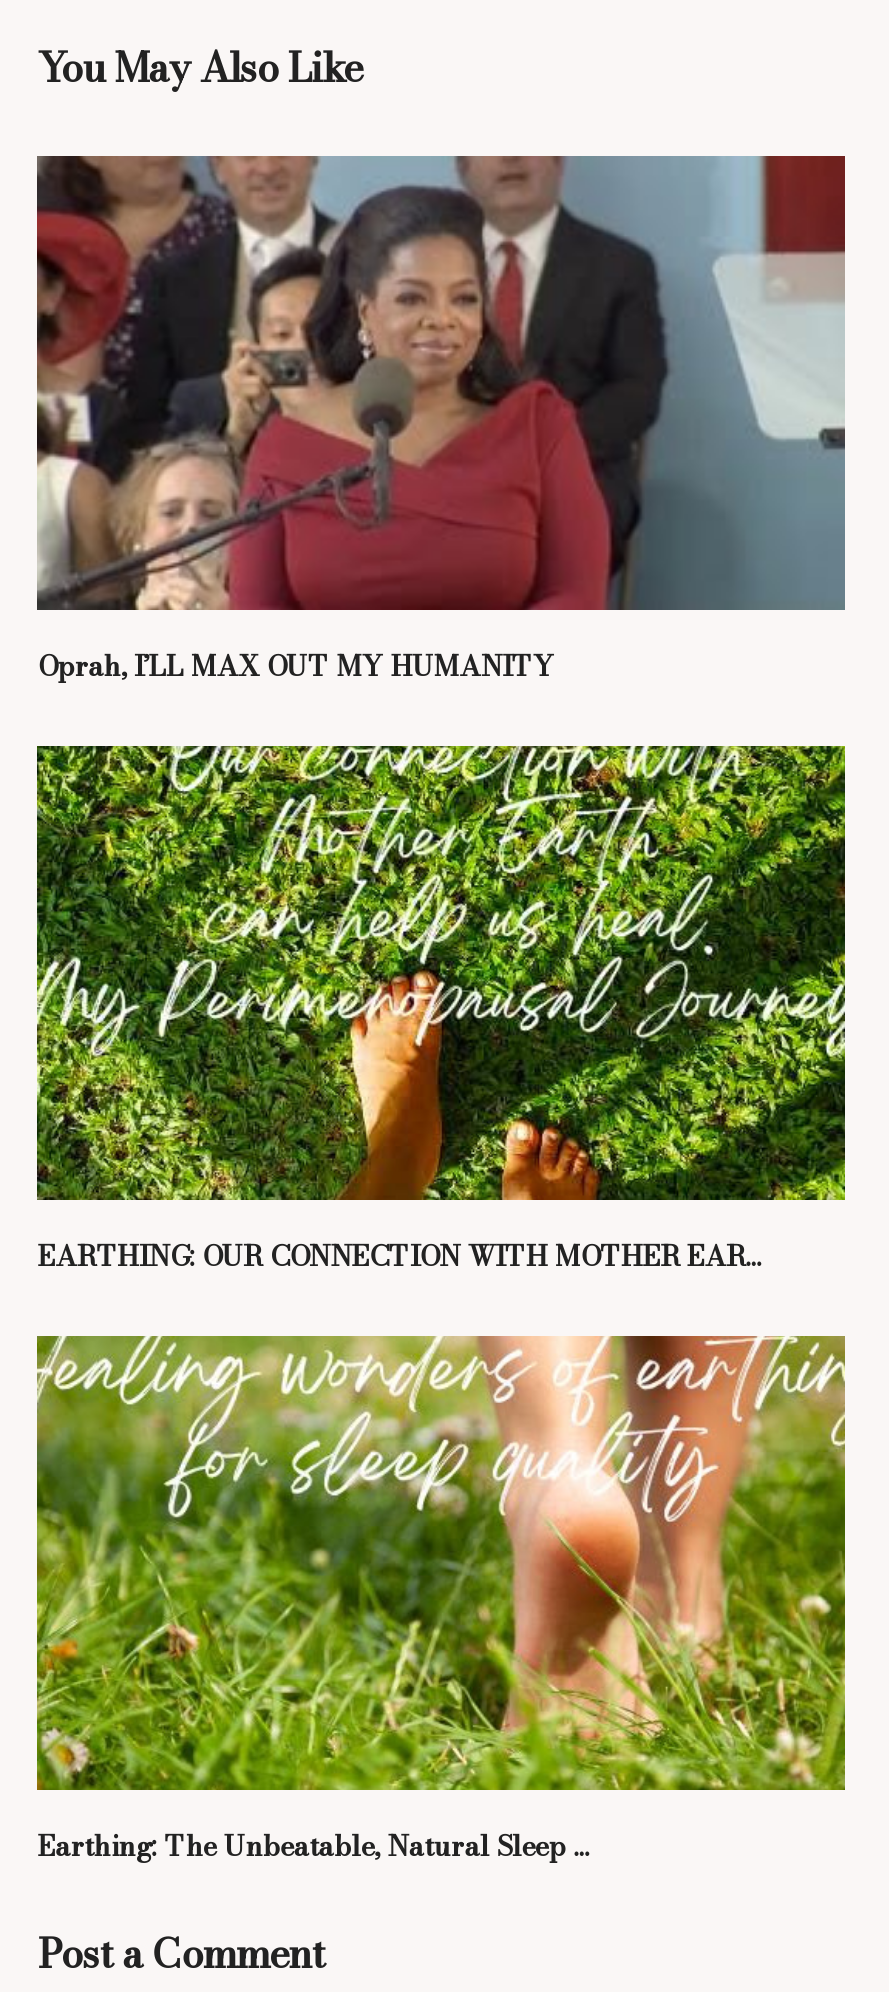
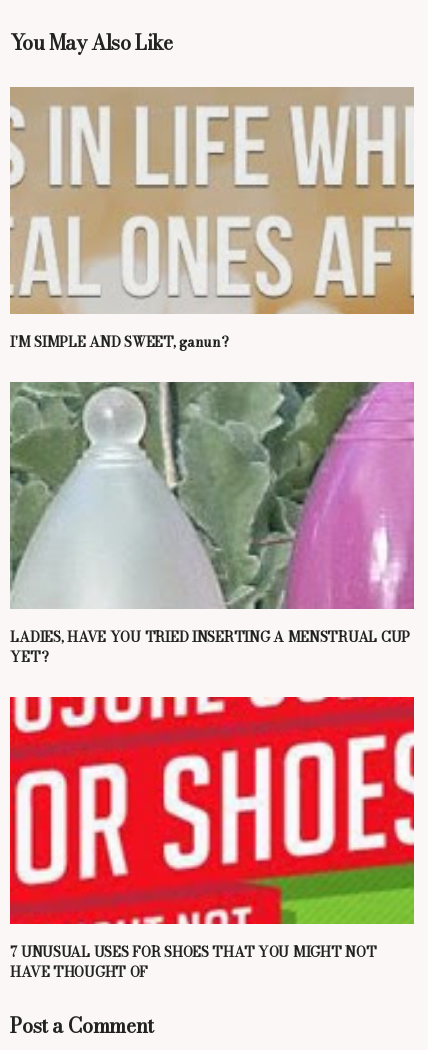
- [image]
- Oprah, I’LL MAX OUT MY HUMANITY
+ [image]
+ I'M SIMPLE AND SWEET, ganun?

- [image]
+ [image]

- EARTHING: OUR CONNECTION WITH MOTHER EAR...
+ LADIES, HAVE YOU TRIED INSERTING A MENSTRUAL CUP
+ YET?

- [image]
- Earthing: The Unbeatable, Natural Sleep ...
+ [image]
+ 7 UNUSUAL USES FOR SHOES THAT YOU MIGHT NOT
+ HAVE THOUGHT OF
